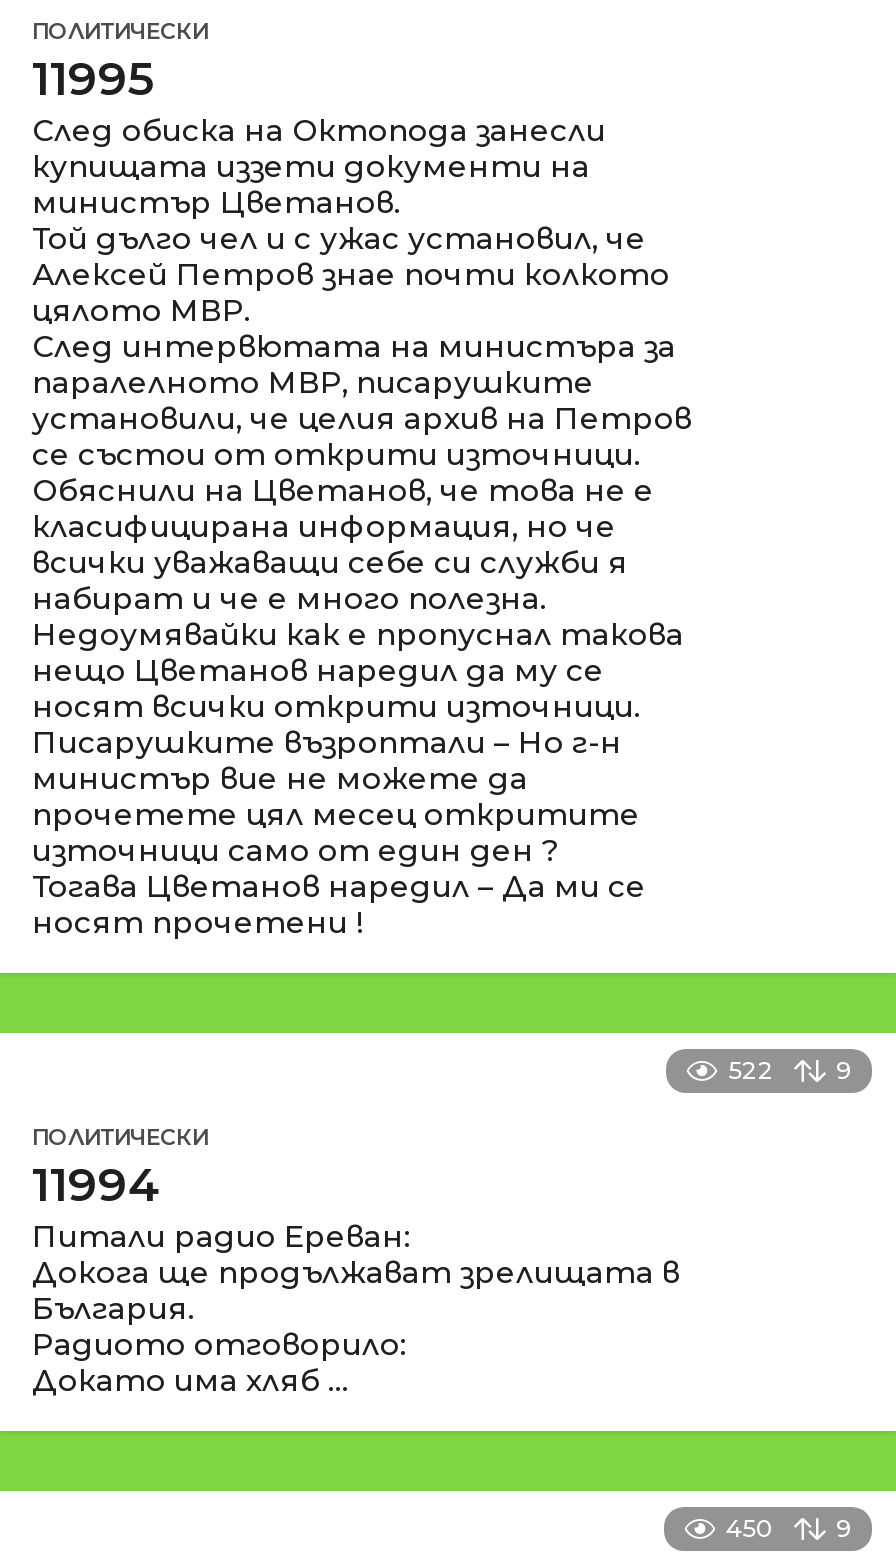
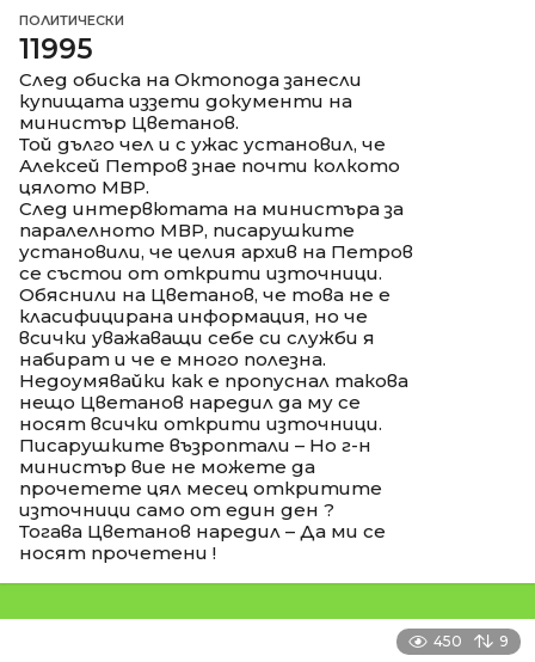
- 522
- 9
- ПОЛИТИЧЕСКИ
- 11994
- Питали радио Ереван:
- Докога ще продължават зрелищата в
- България.
- Радиото отговорило:
- Докато има хляб …
